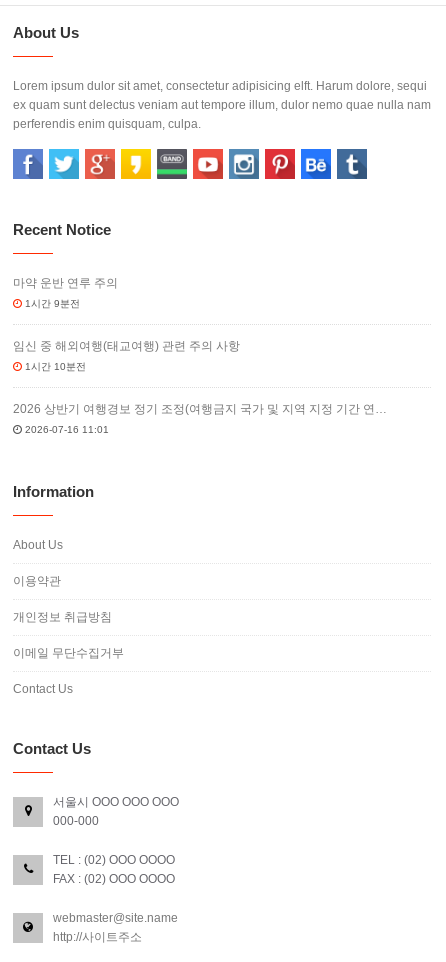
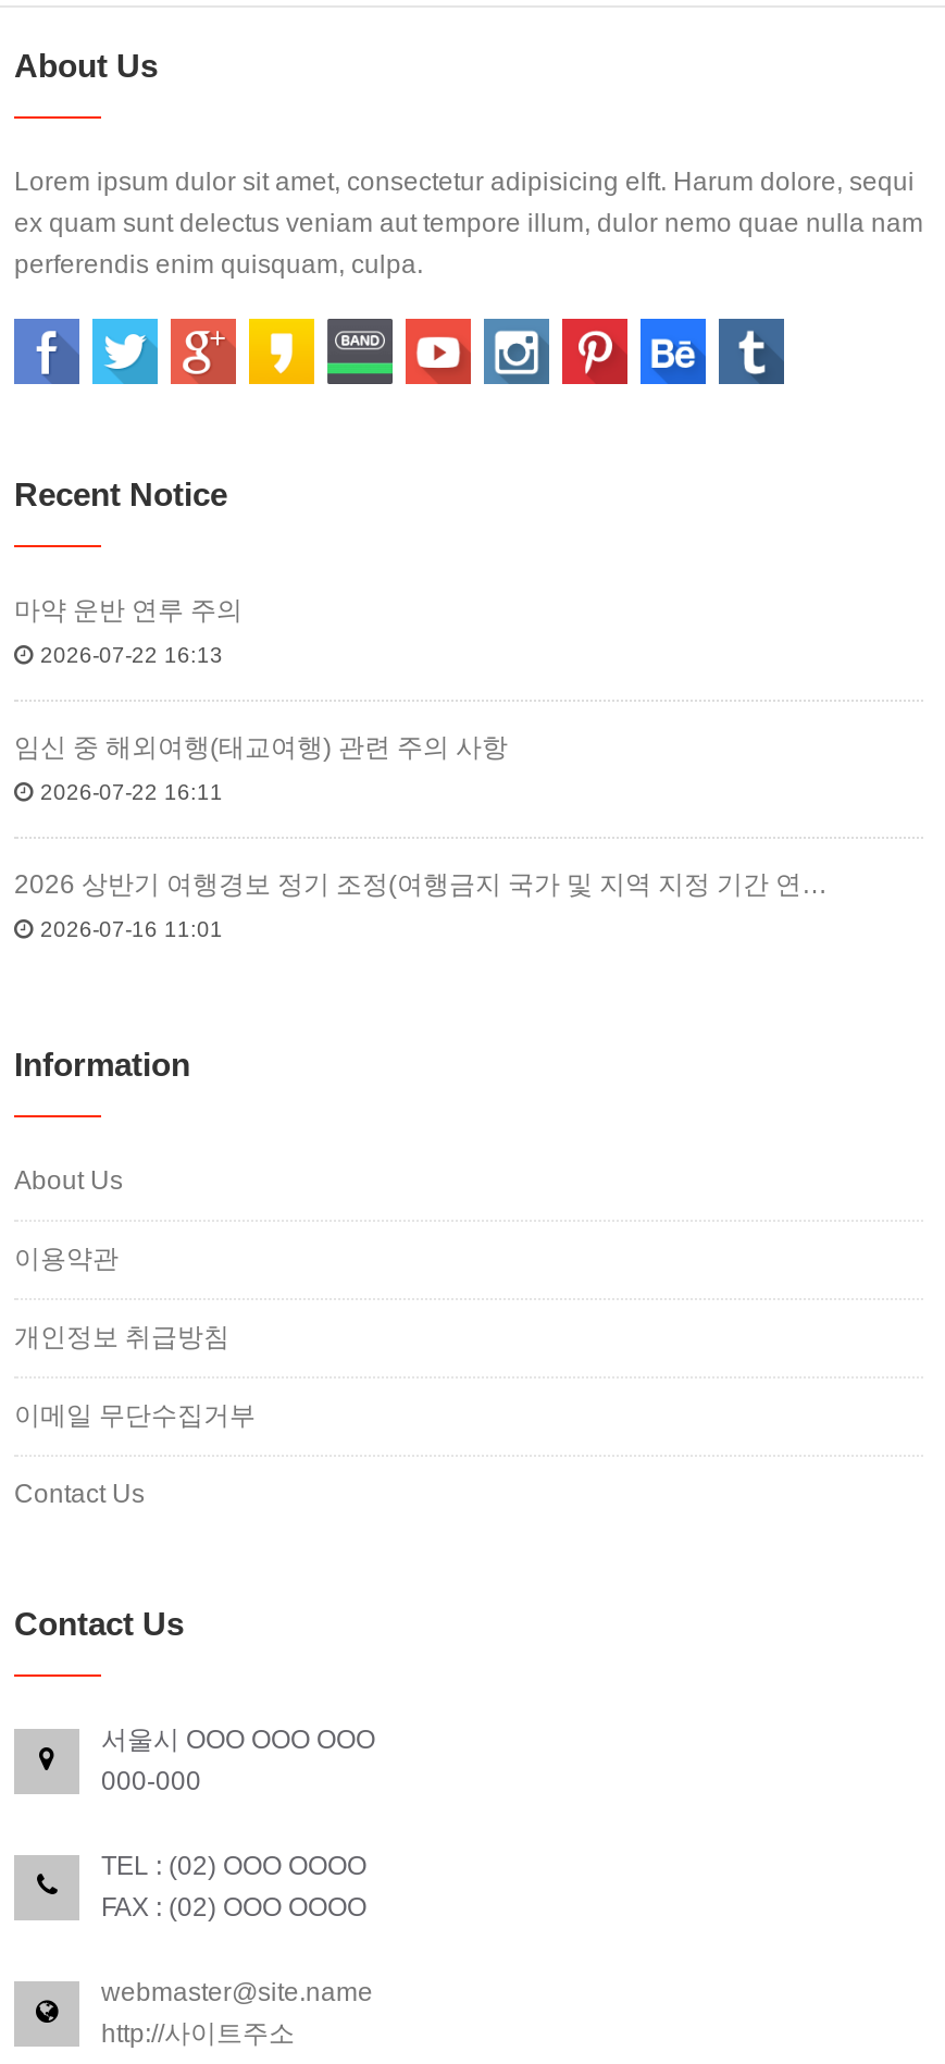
- 1시간 9분전
+ 2026-07-22 16:13

- 1시간 10분전
+ 2026-07-22 16:11
